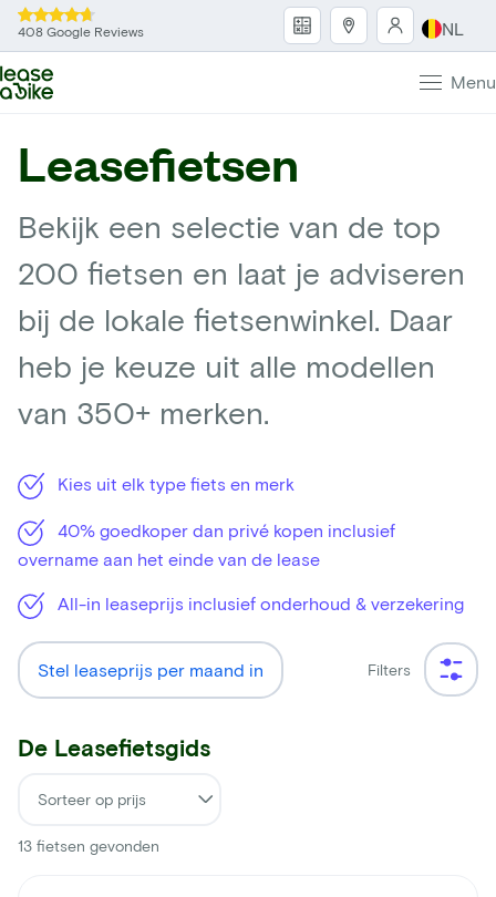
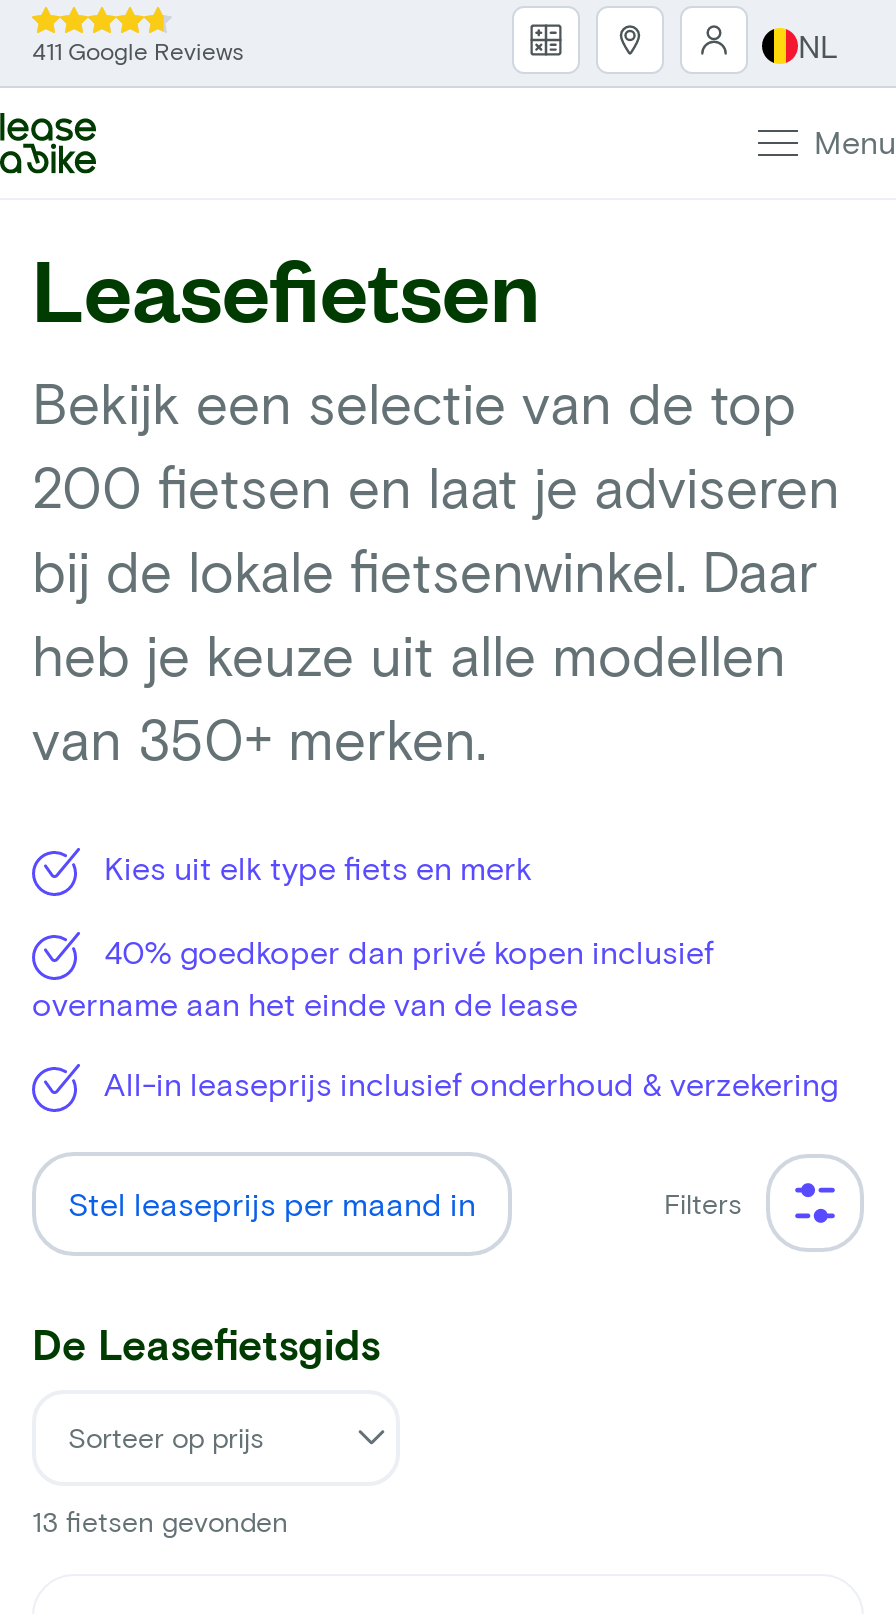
- 408 Google Reviews
+ 411 Google Reviews
